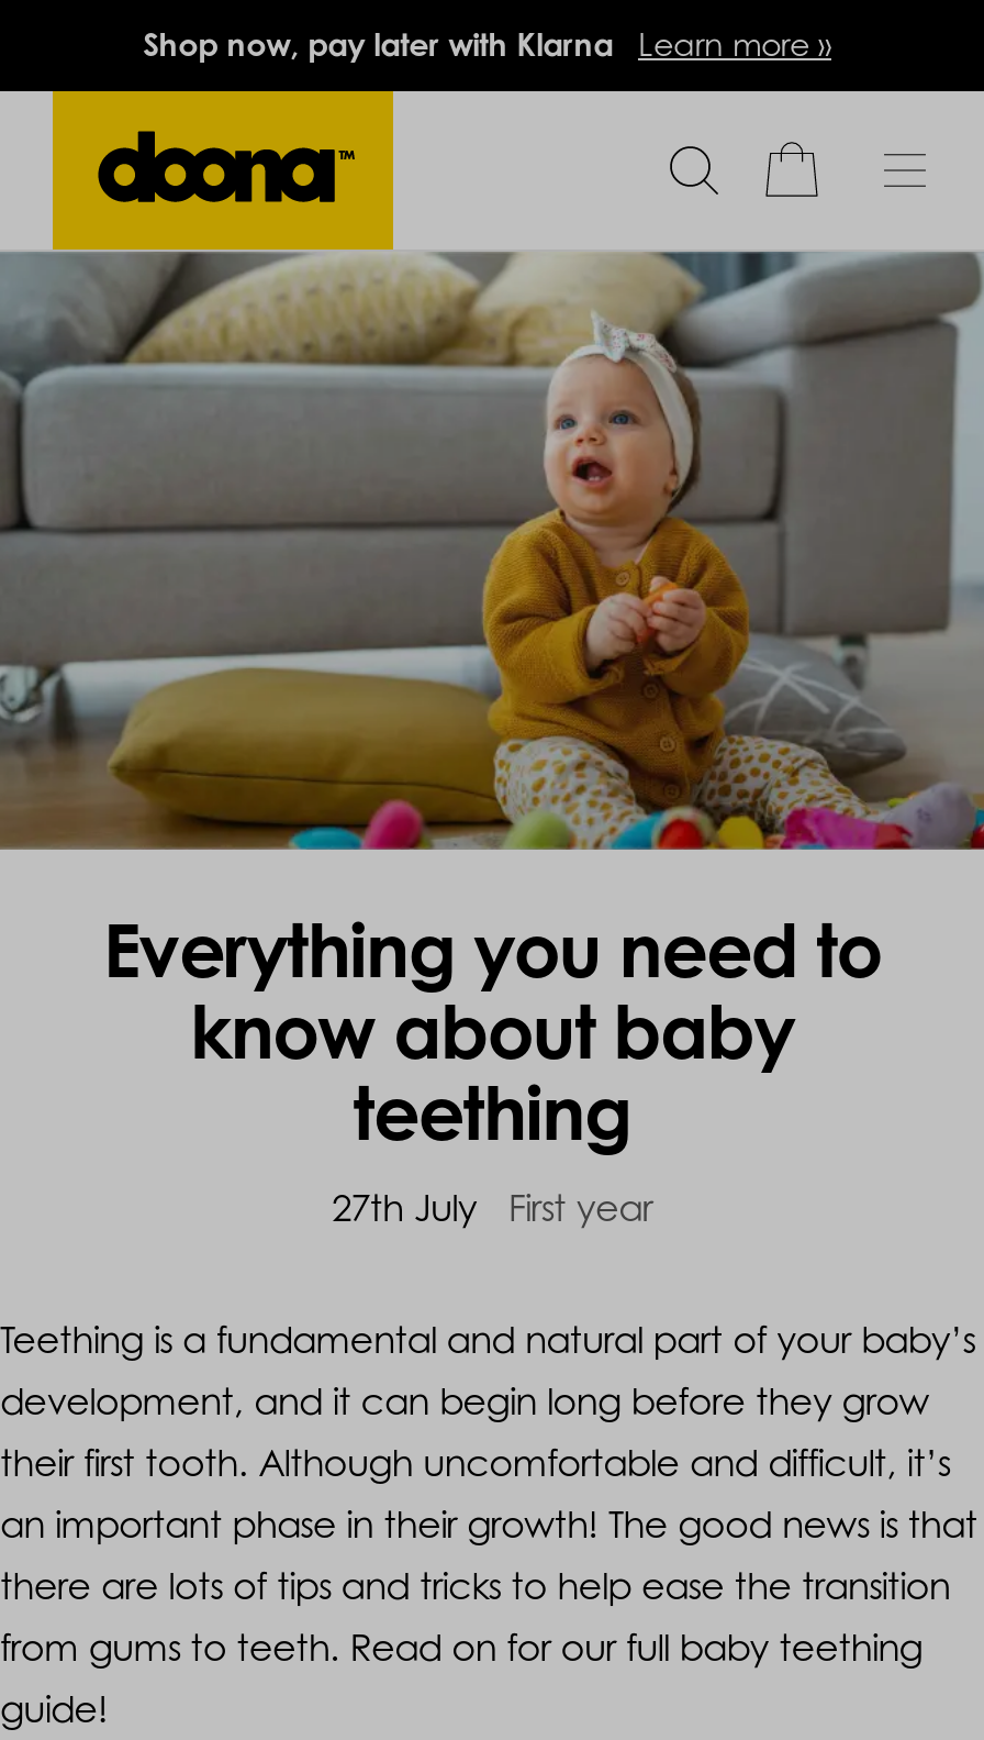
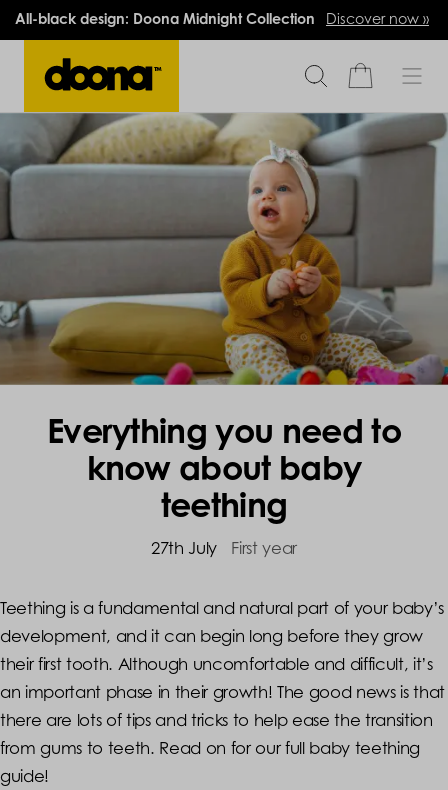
- Shop now, pay later with Klarna
- Learn more »
+ All-black design: Doona Midnight Collection
+ Discover now »
